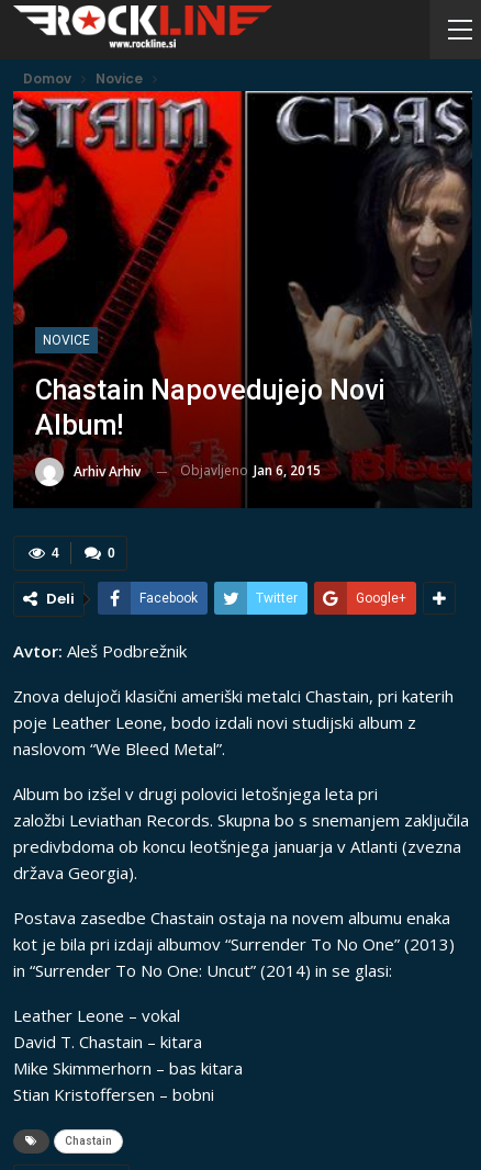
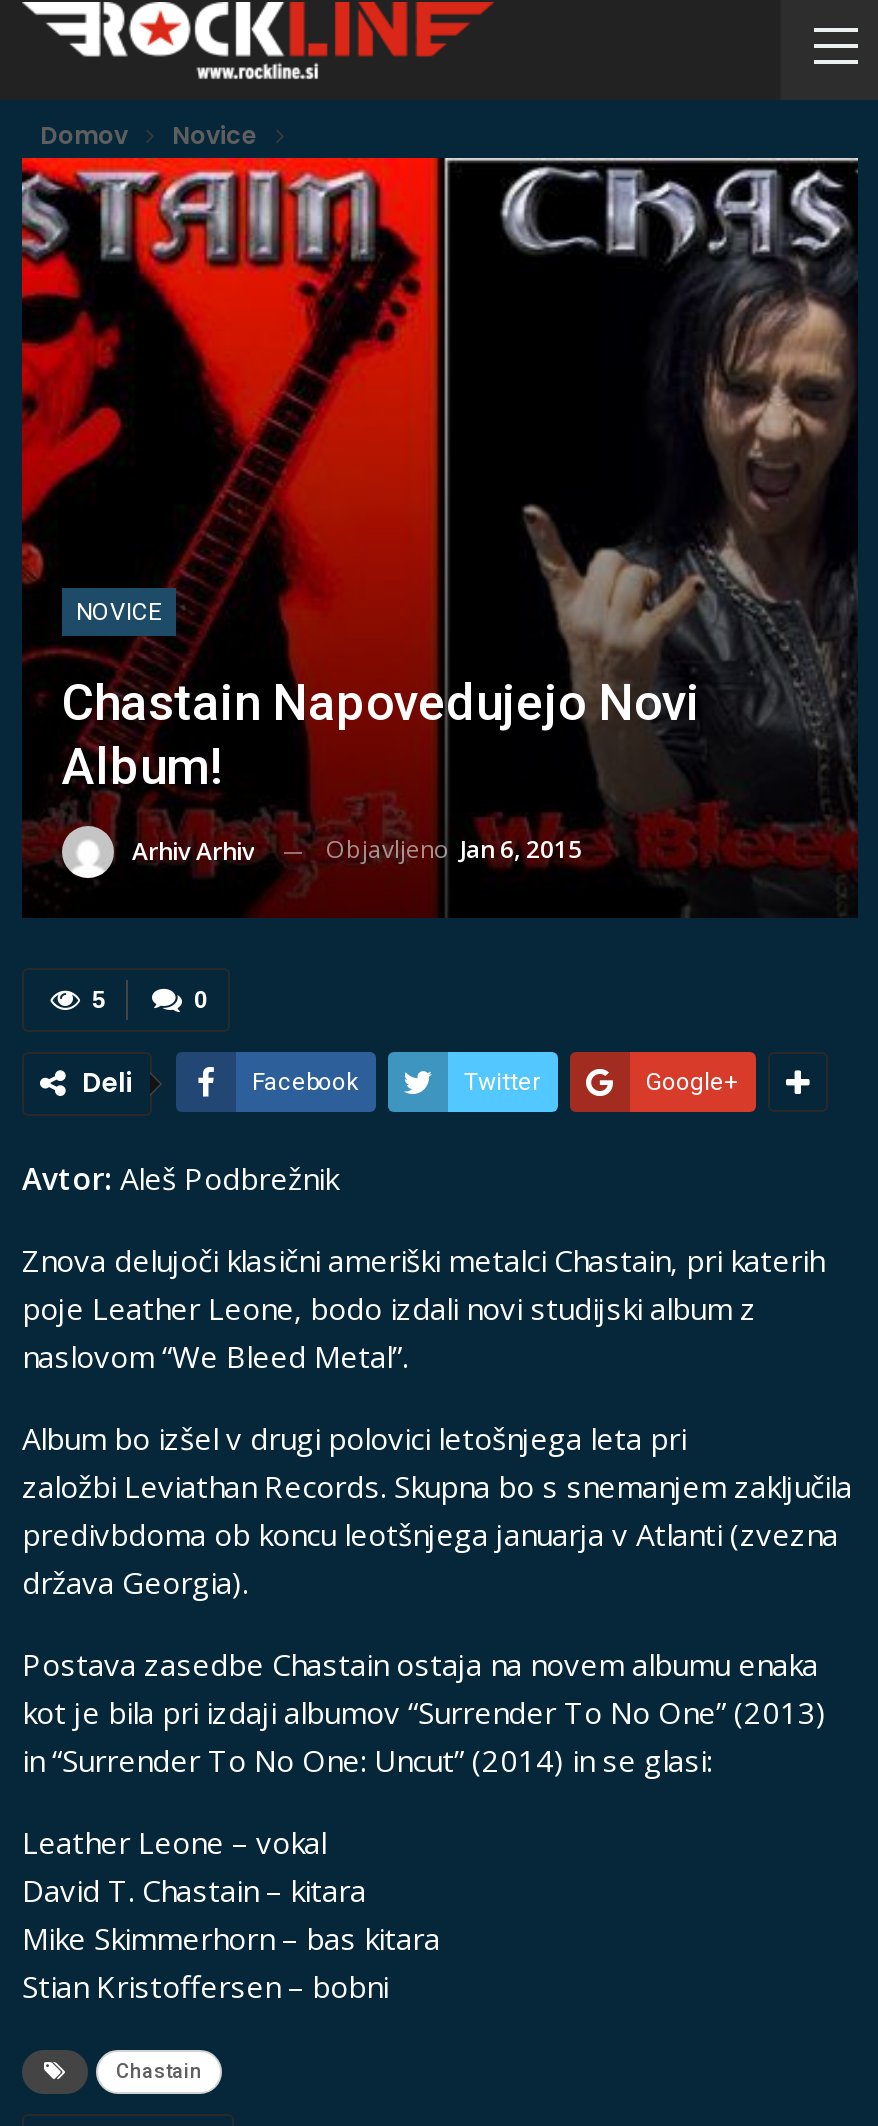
- 4
+ 5
